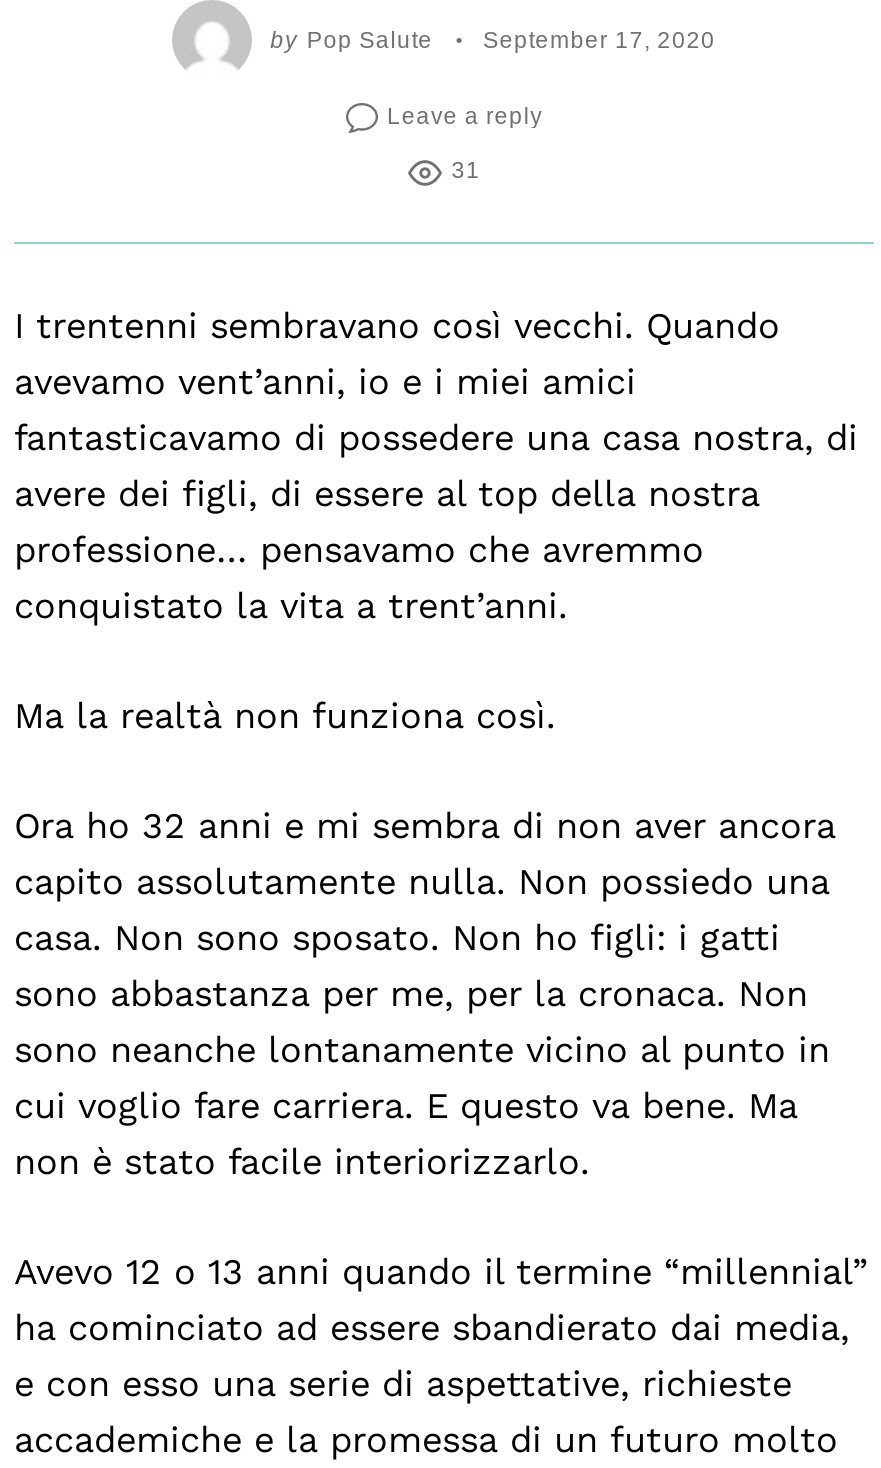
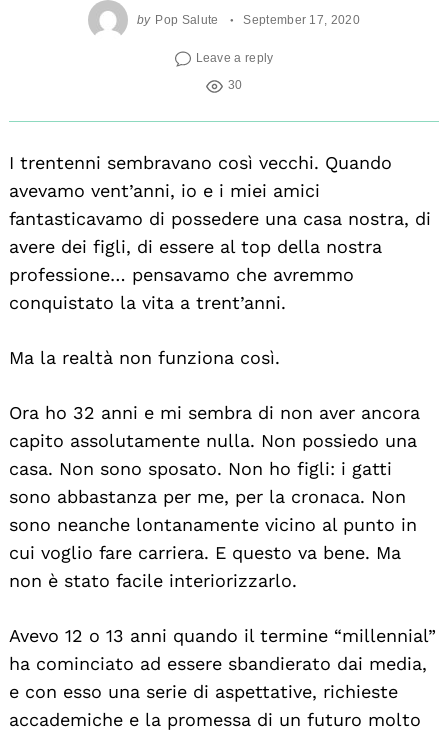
- 31
+ 30
